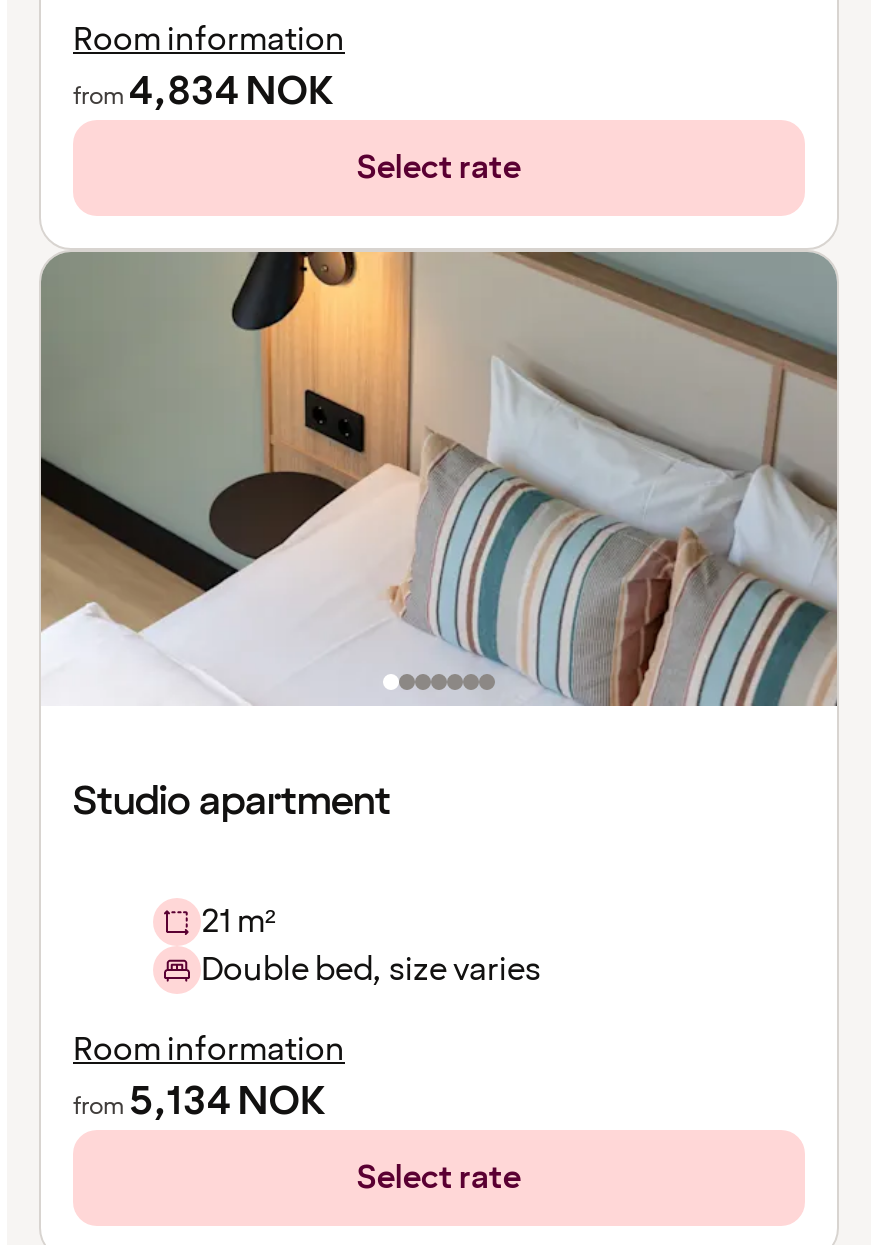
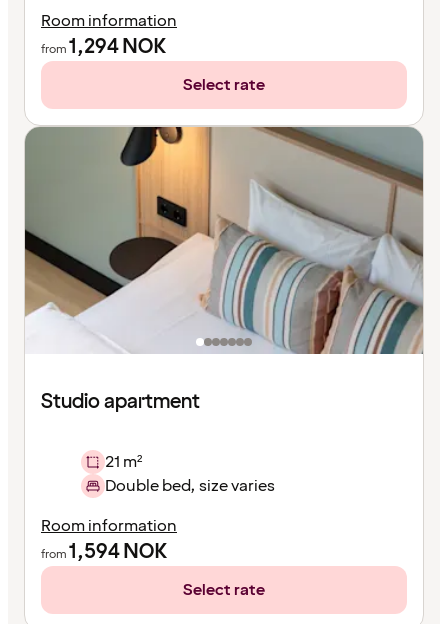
- from4,834 NOK
+ from1,294 NOK

- from5,134 NOK
+ from1,594 NOK
